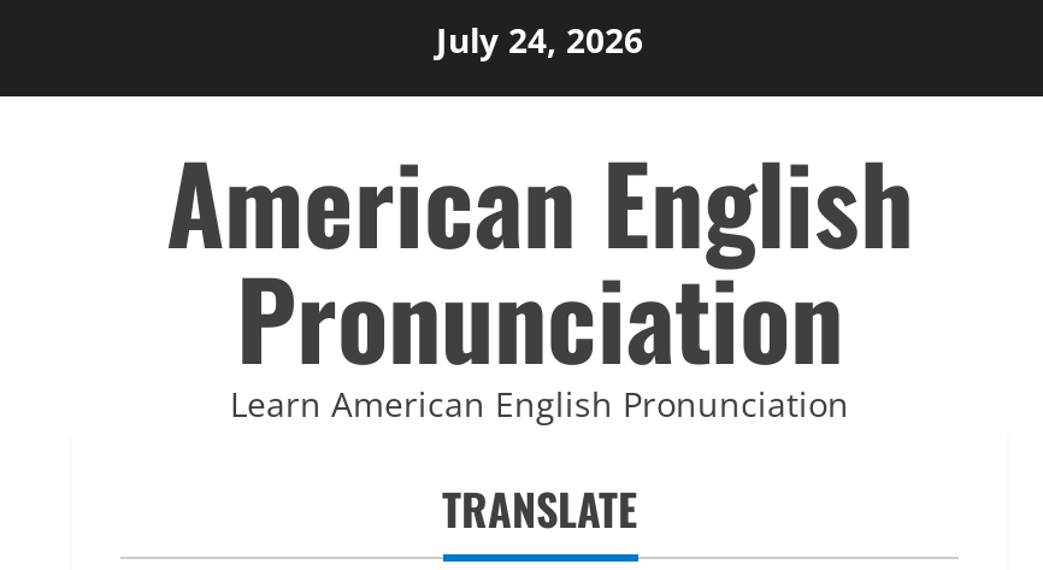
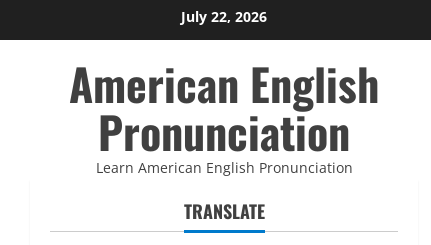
- July 24, 2026
+ July 22, 2026
